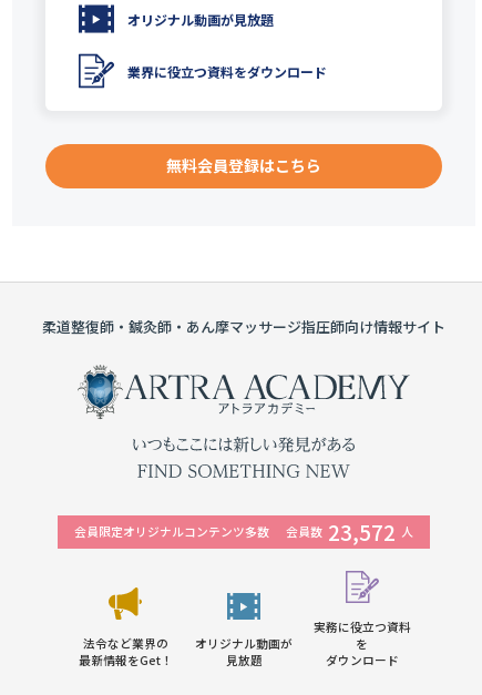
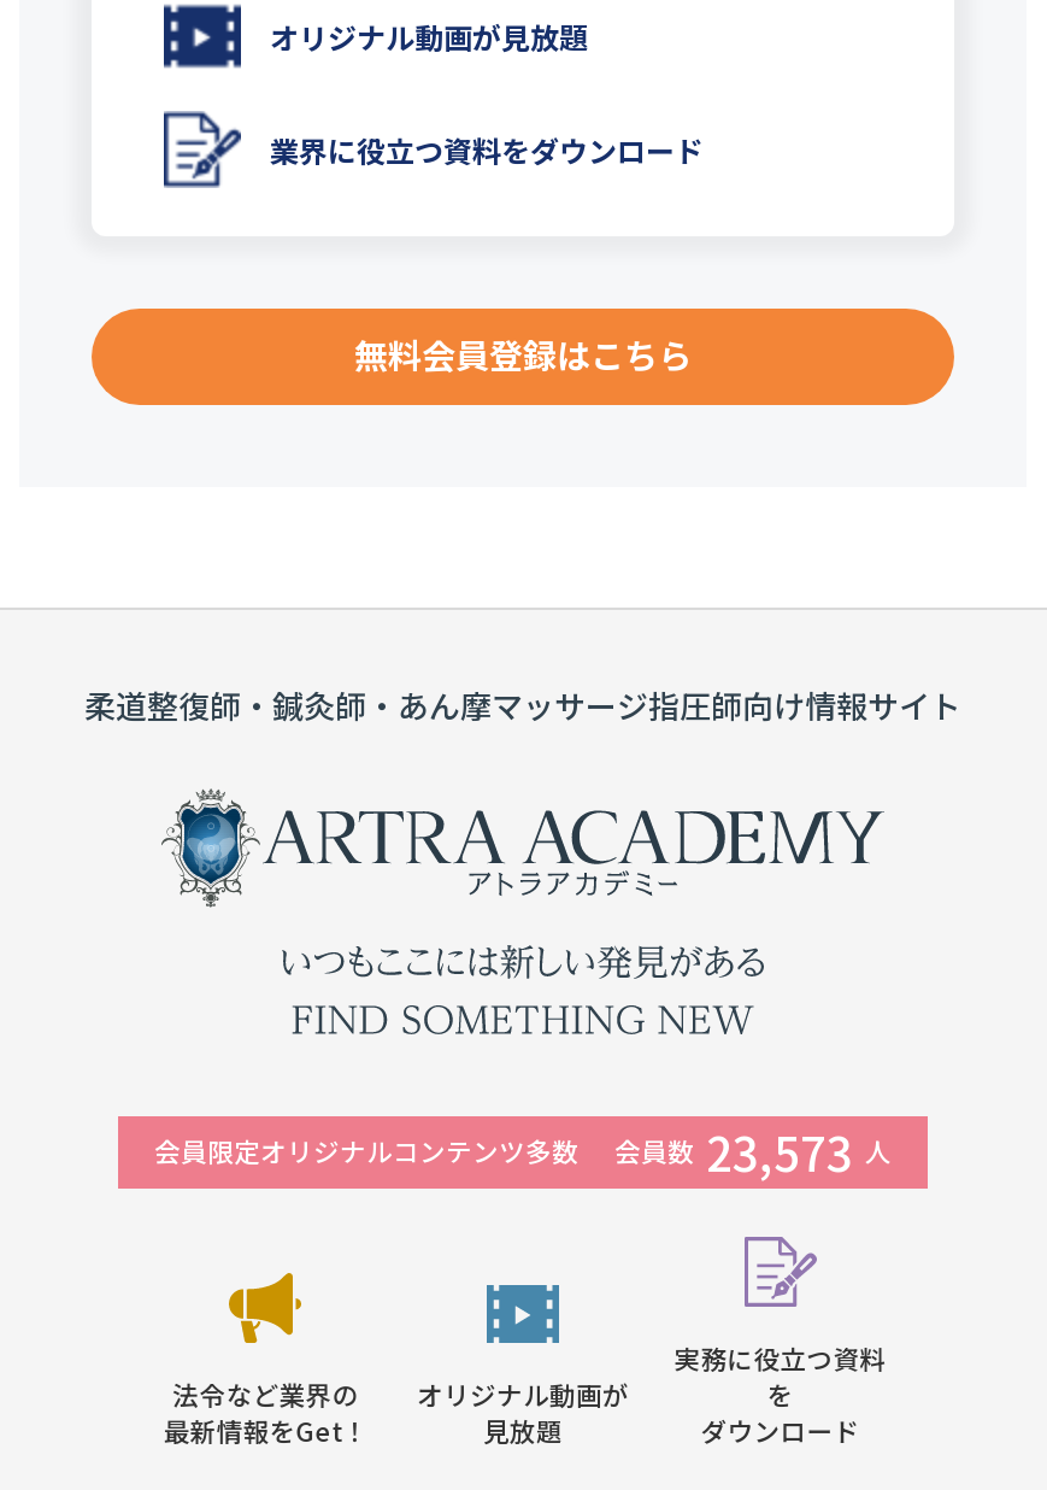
- 会員限定オリジナルコンテンツ多数 会員数 23,572 人
+ 会員限定オリジナルコンテンツ多数 会員数 23,573 人
